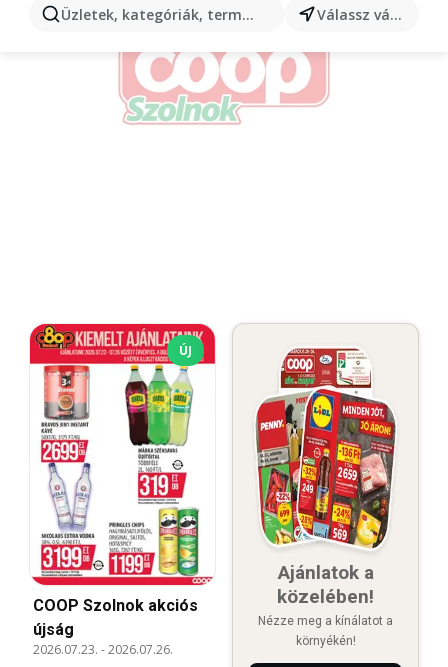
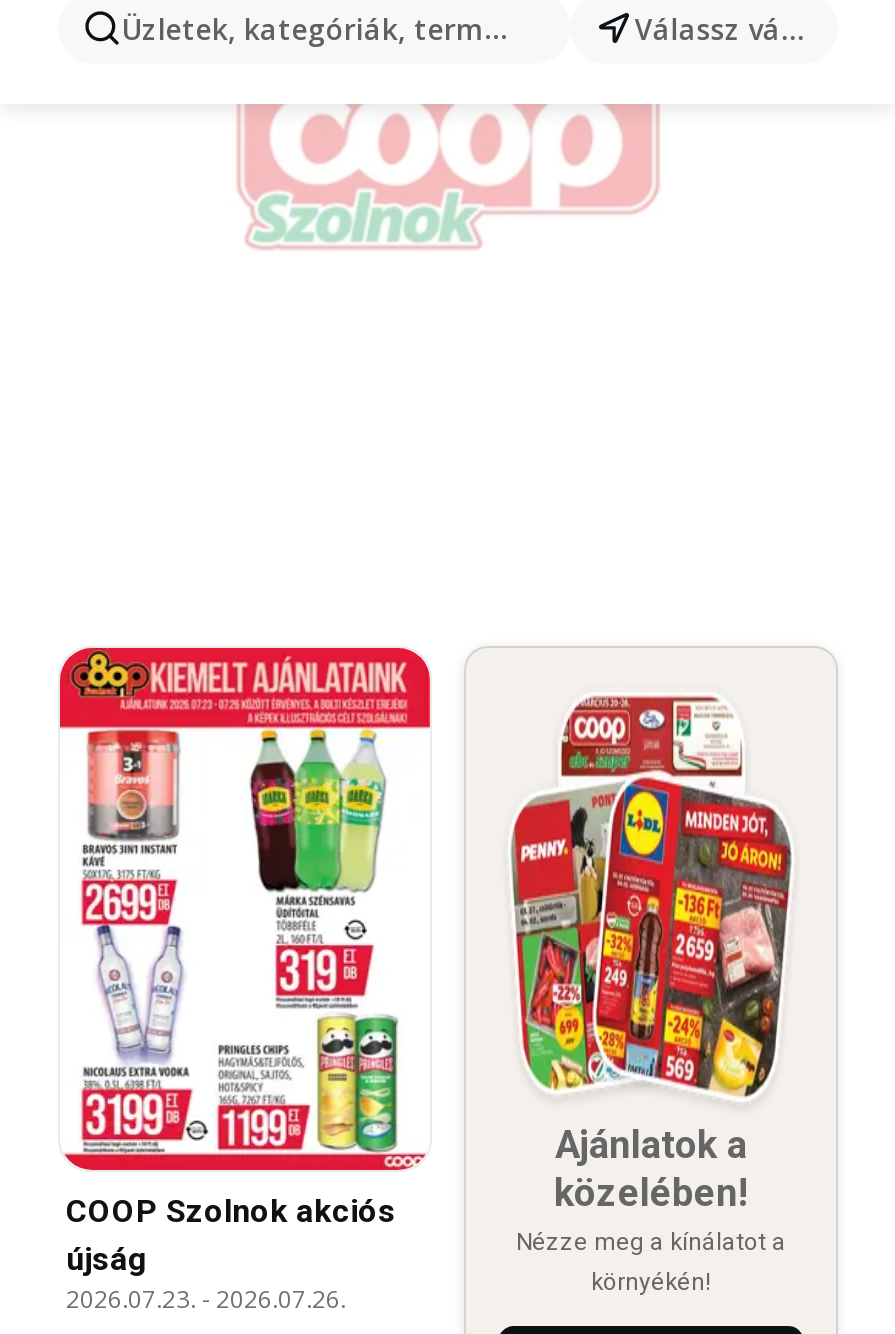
- ÚJ
